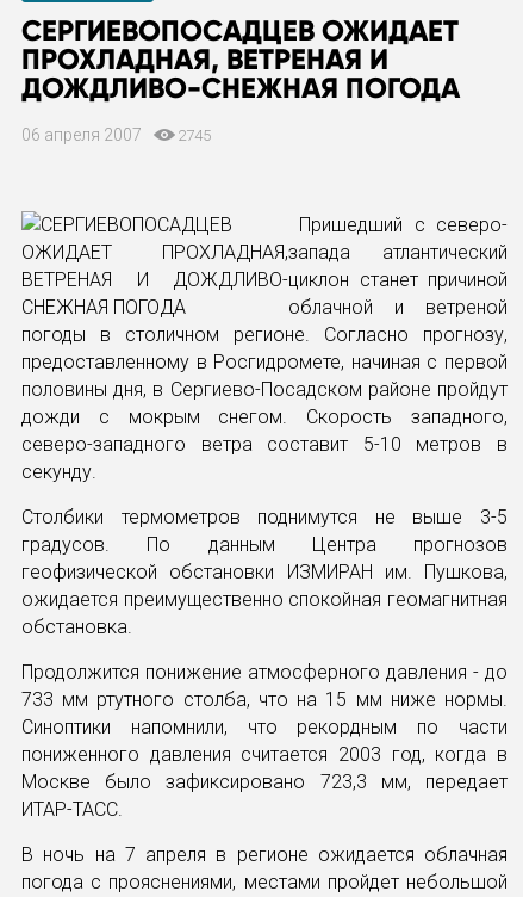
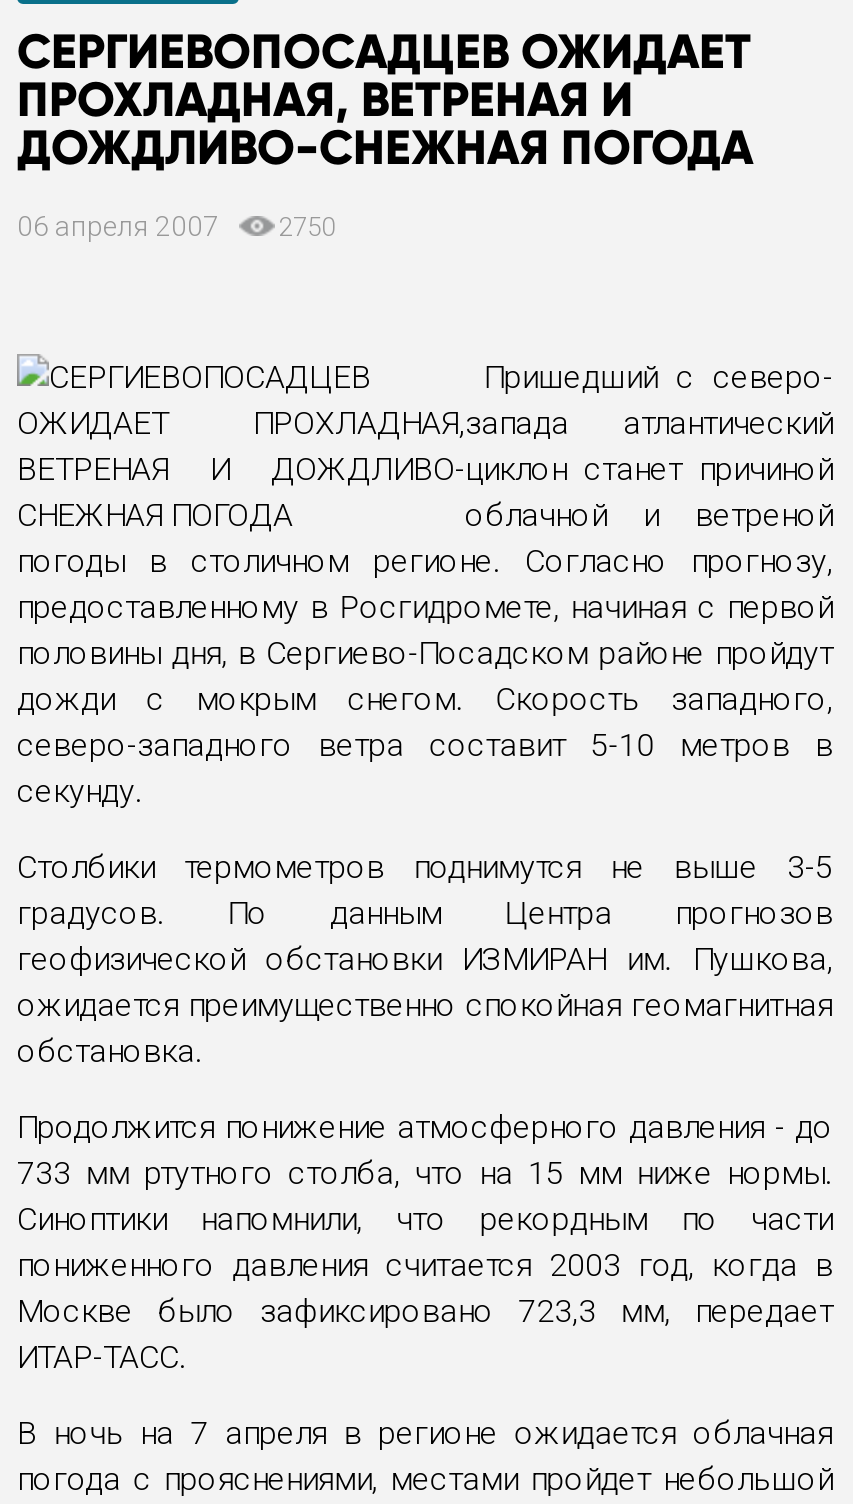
- 06 апреля 2007 2745
+ 06 апреля 2007 2750
